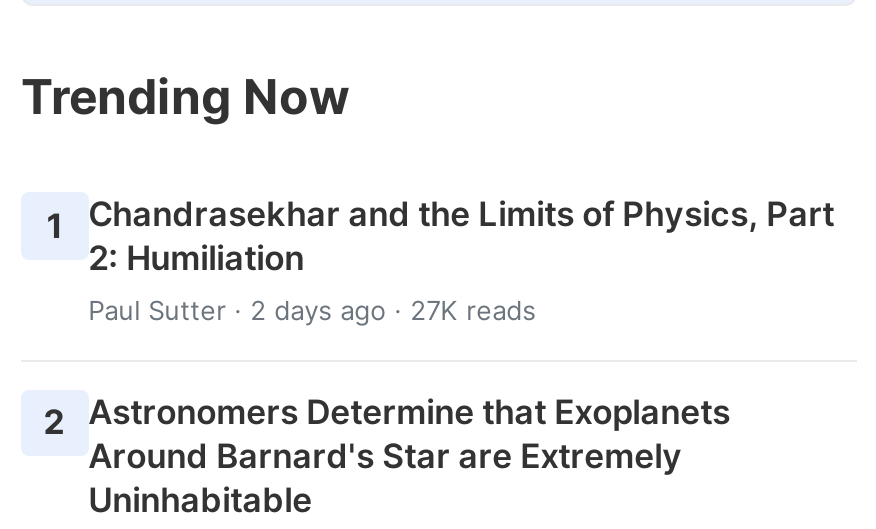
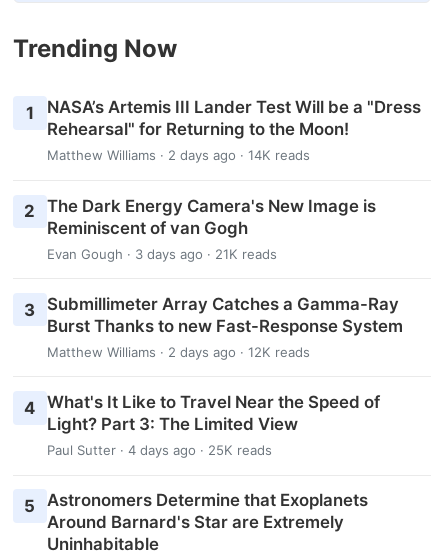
- Chandrasekhar and the Limits of Physics, Part
- 2: Humiliation
- Paul Sutter · 2 days ago · 27K reads
- 2 Astronomers Determine that Exoplanets
+ NASA’s Artemis III Lander Test Will be a "Dress
+ Rehearsal" for Returning to the Moon!
+ Matthew Williams · 2 days ago · 14K reads
+ 2 The Dark Energy Camera's New Image is
+ Reminiscent of van Gogh
+ Evan Gough · 3 days ago · 21K reads
+ 3 Submillimeter Array Catches a Gamma-Ray
+ Burst Thanks to new Fast-Response System
+ Matthew Williams · 2 days ago · 12K reads
+ 4 What's It Like to Travel Near the Speed of
+ Light? Part 3: The Limited View
+ Paul Sutter · 4 days ago · 25K reads
+ 5 Astronomers Determine that Exoplanets
